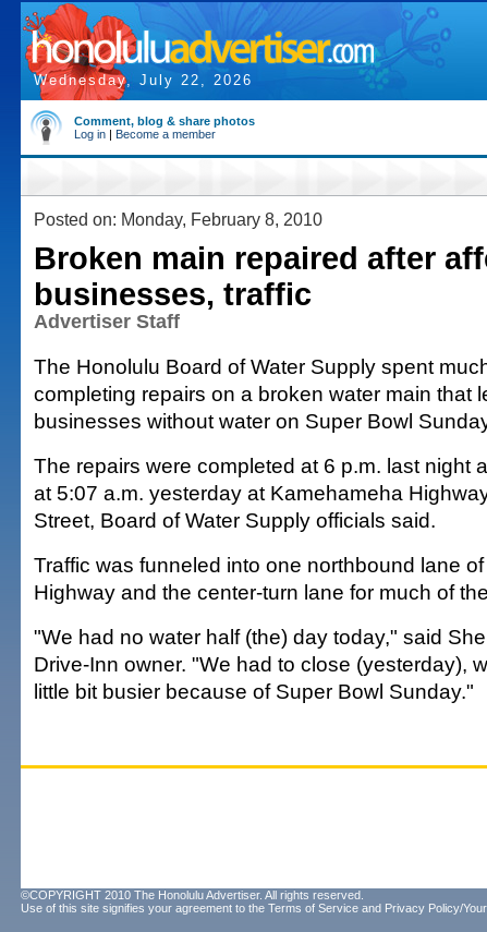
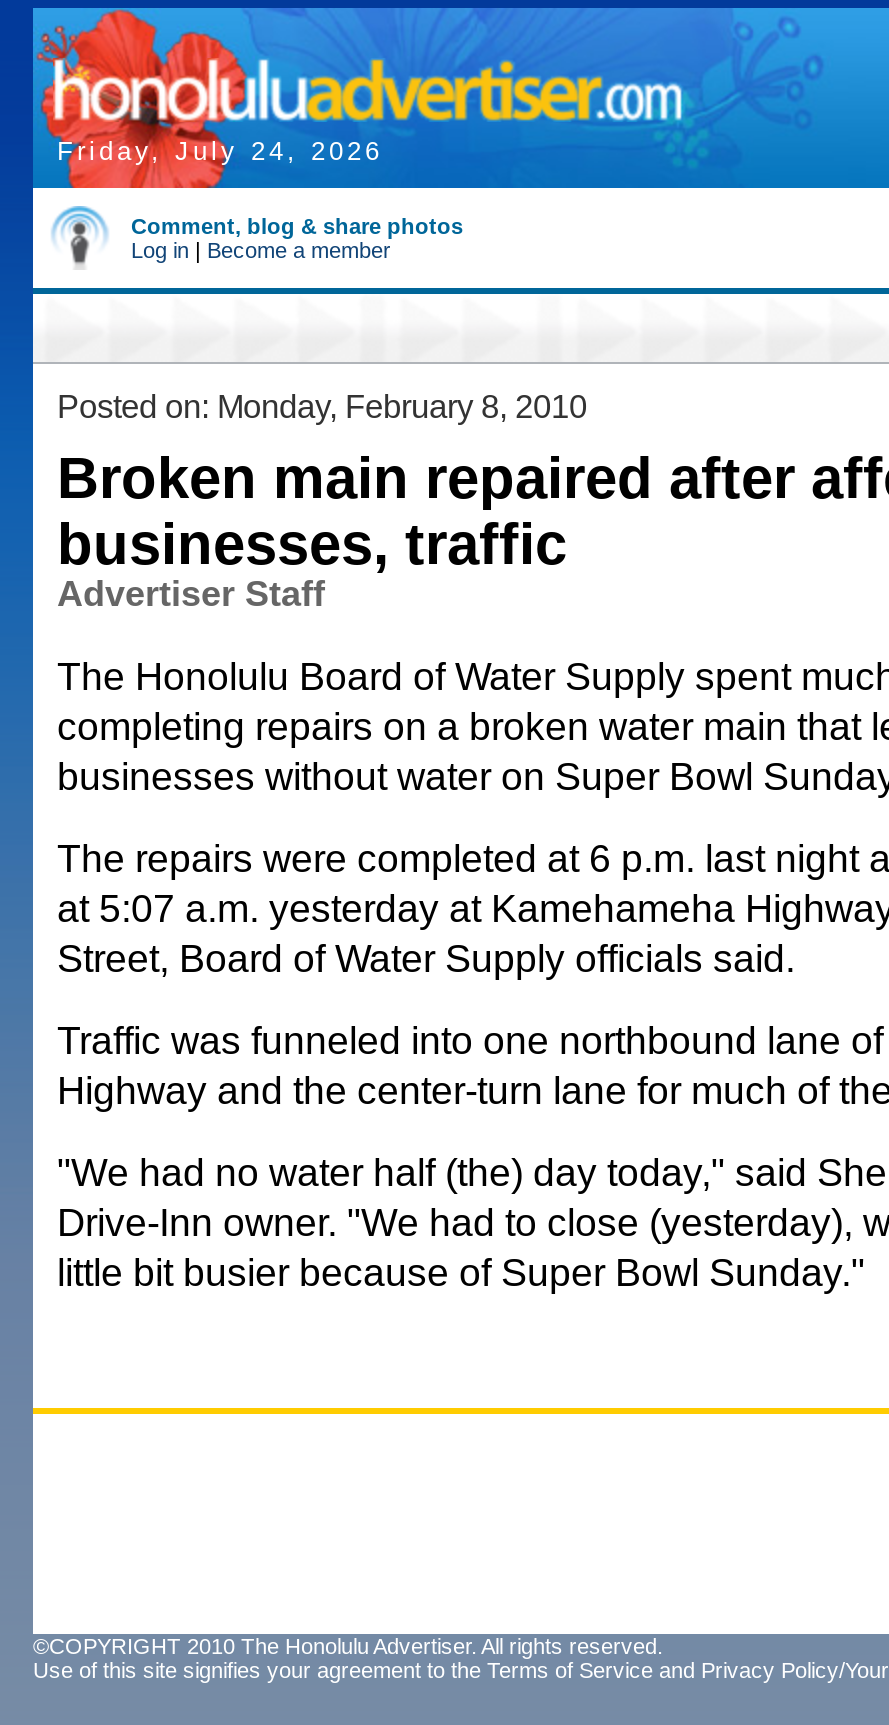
- Wednesday, July 22, 2026
+ Friday, July 24, 2026
